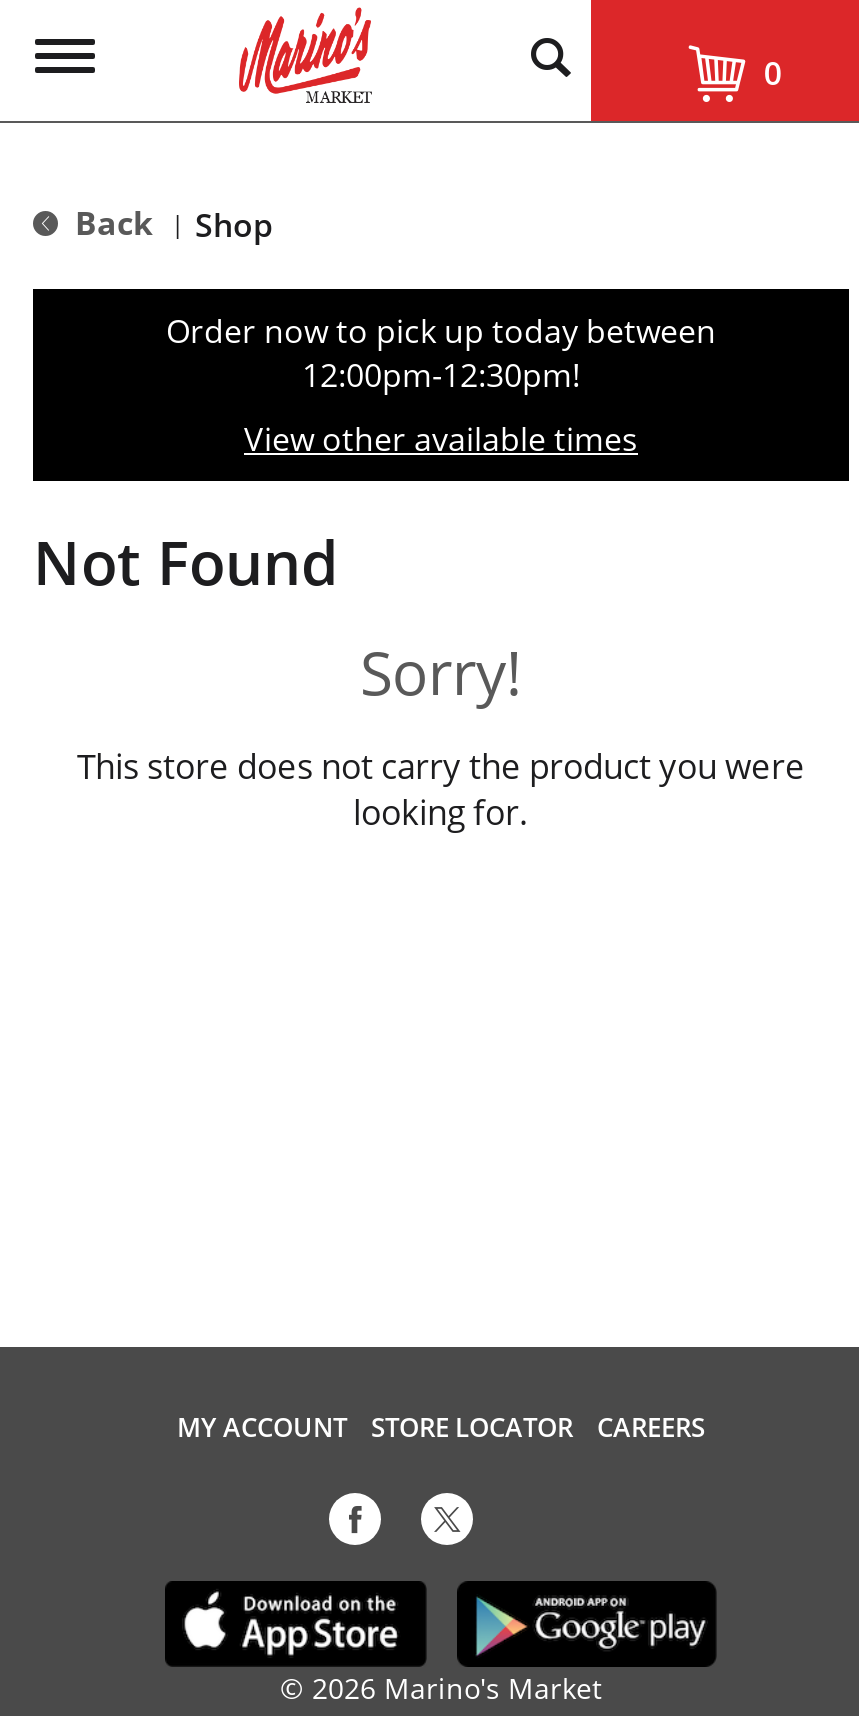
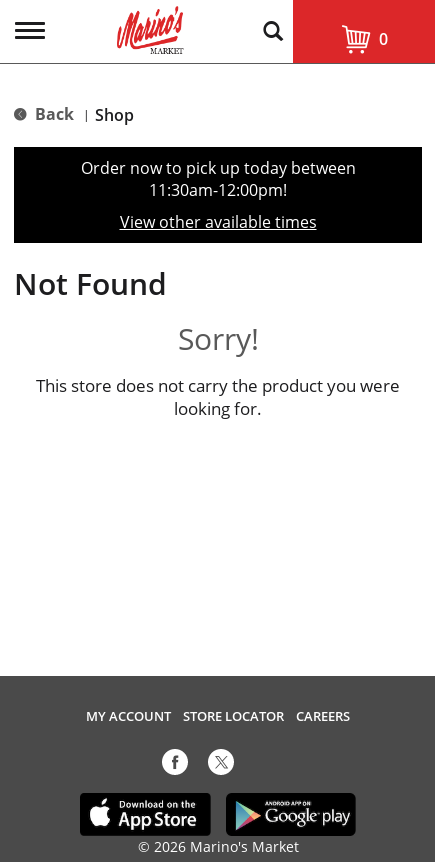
- 12:00pm-12:30pm!
+ 11:30am-12:00pm!
